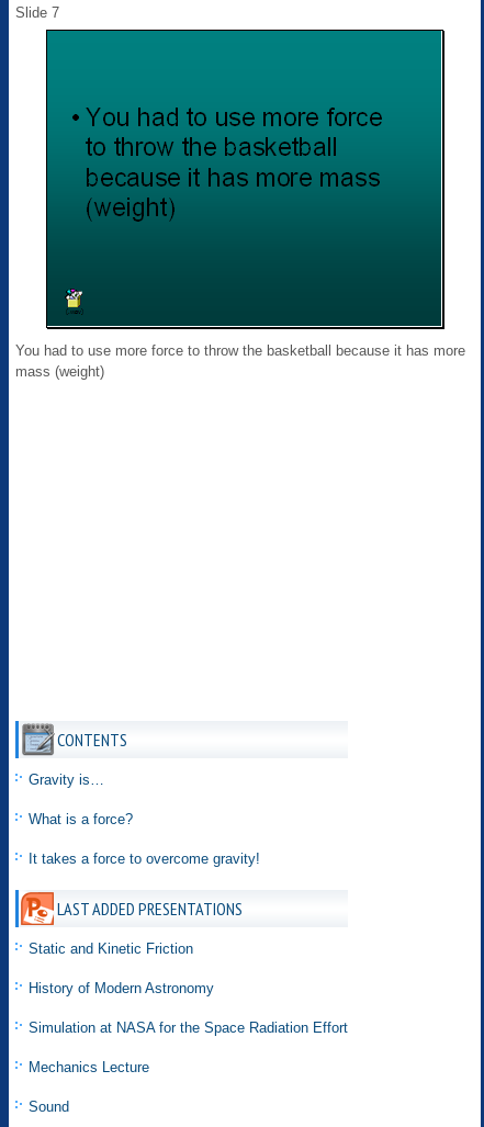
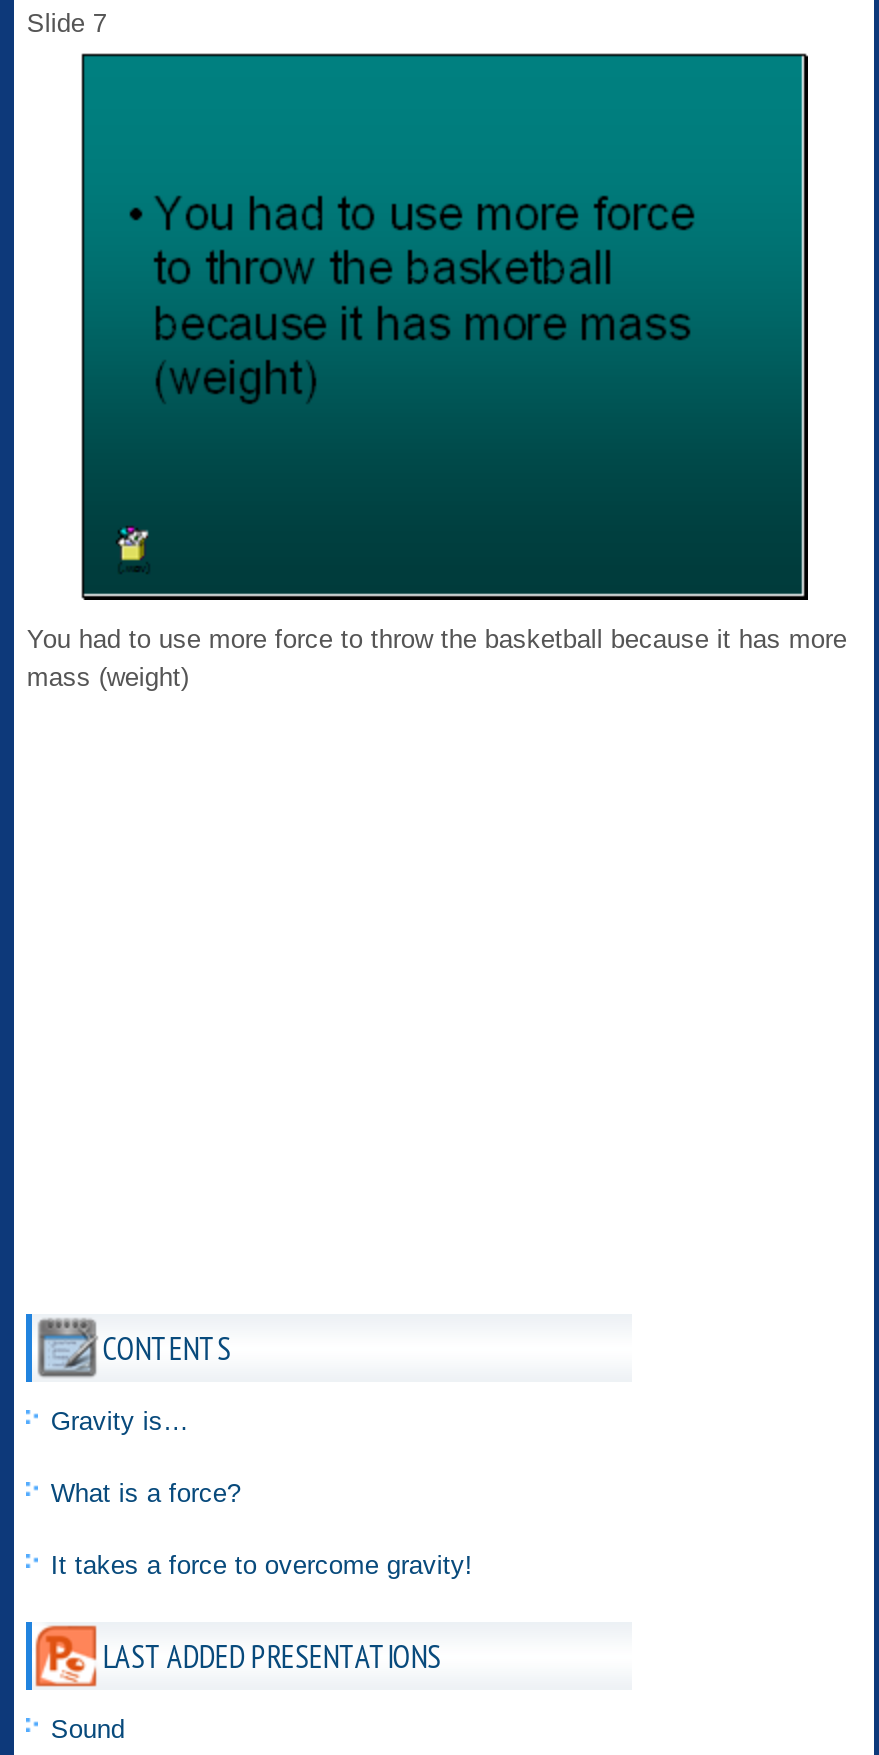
- Static and Kinetic Friction
- History of Modern Astronomy
- Simulation at NASA for the Space Radiation Effort
- Mechanics Lecture
